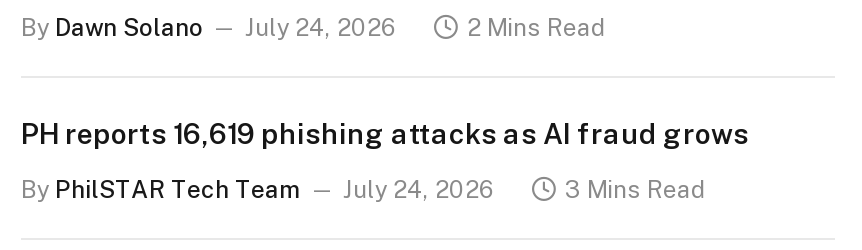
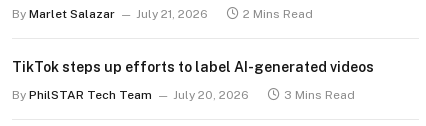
- By Dawn Solano
- July 24, 2026
+ By Marlet Salazar
+ July 21, 2026

- PH reports 16,619 phishing attacks as AI fraud grows
+ TikTok steps up efforts to label AI-generated videos

- By PhilSTAR Tech Team July 24, 2026
+ By PhilSTAR Tech Team July 20, 2026
